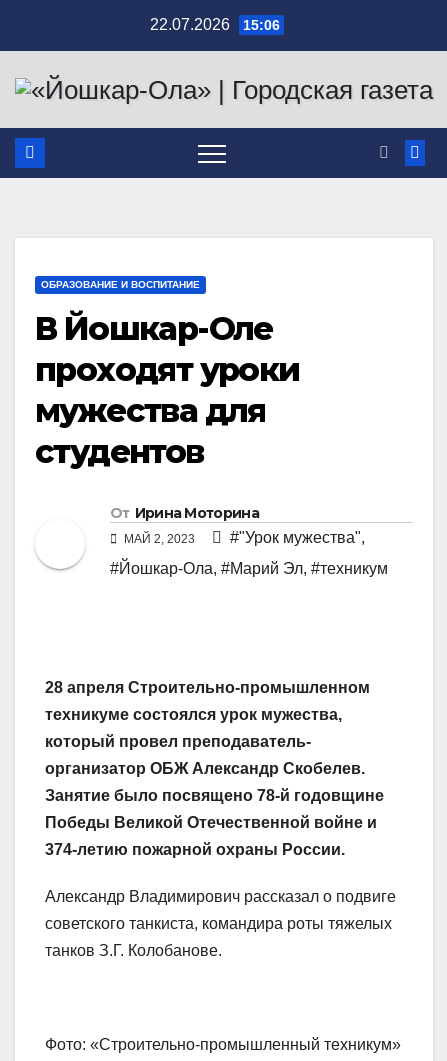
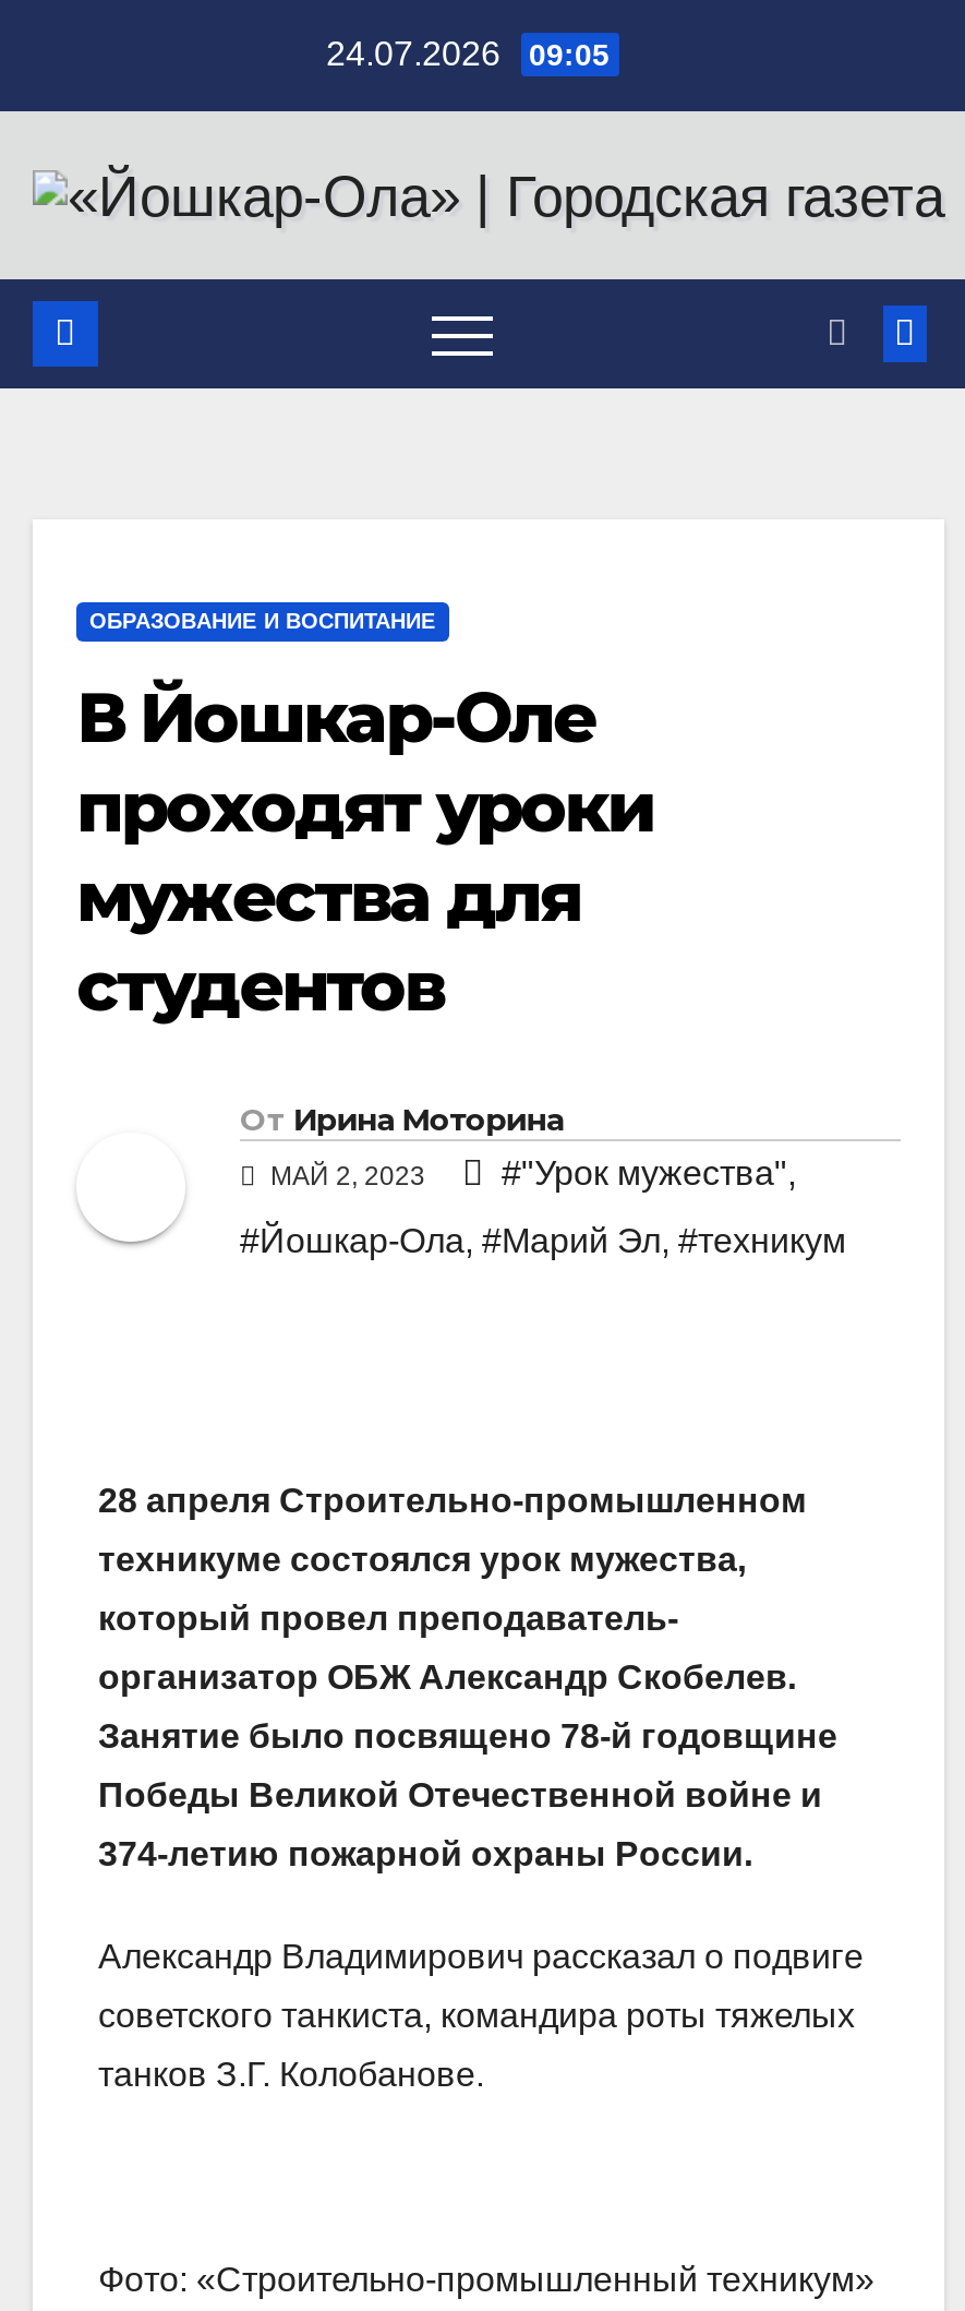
- 22.07.2026 15:06
+ 24.07.2026 09:05
